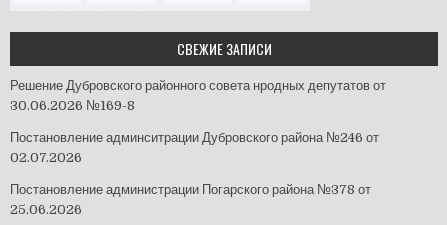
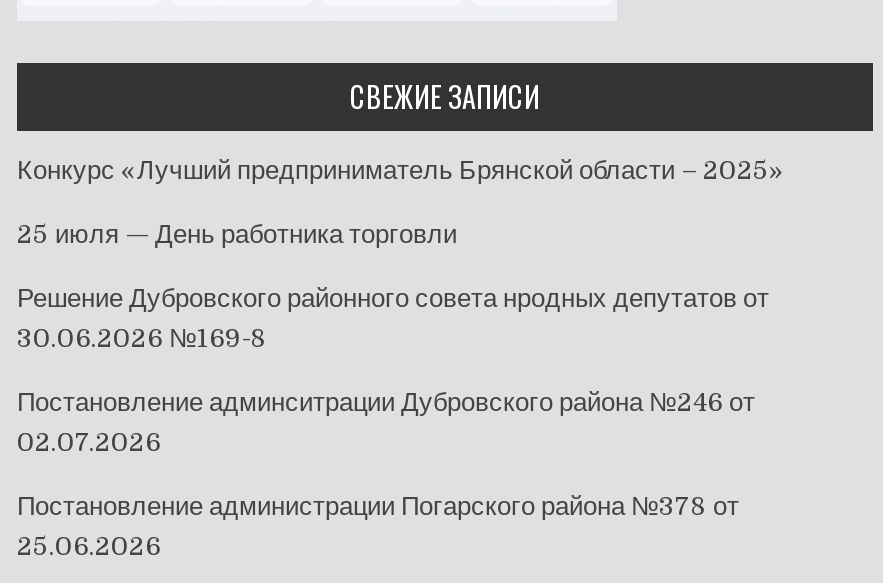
+ Конкурс «Лучший предприниматель Брянской области – 2025»
+ 25 июля — День работника торговли
